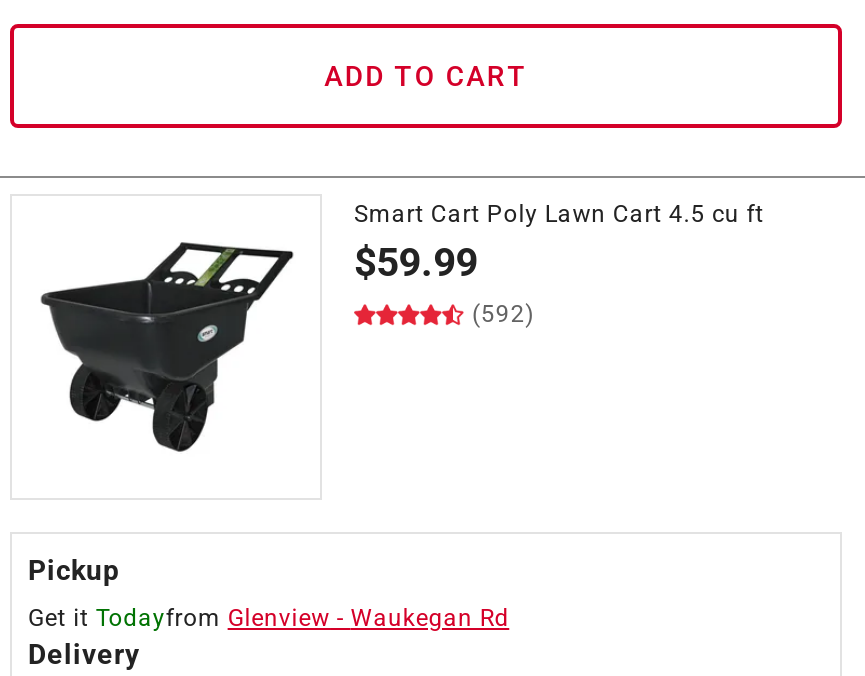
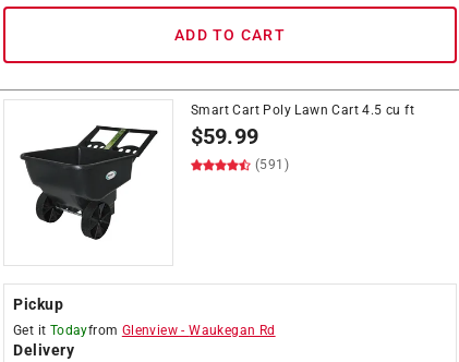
- (592)
+ (591)
